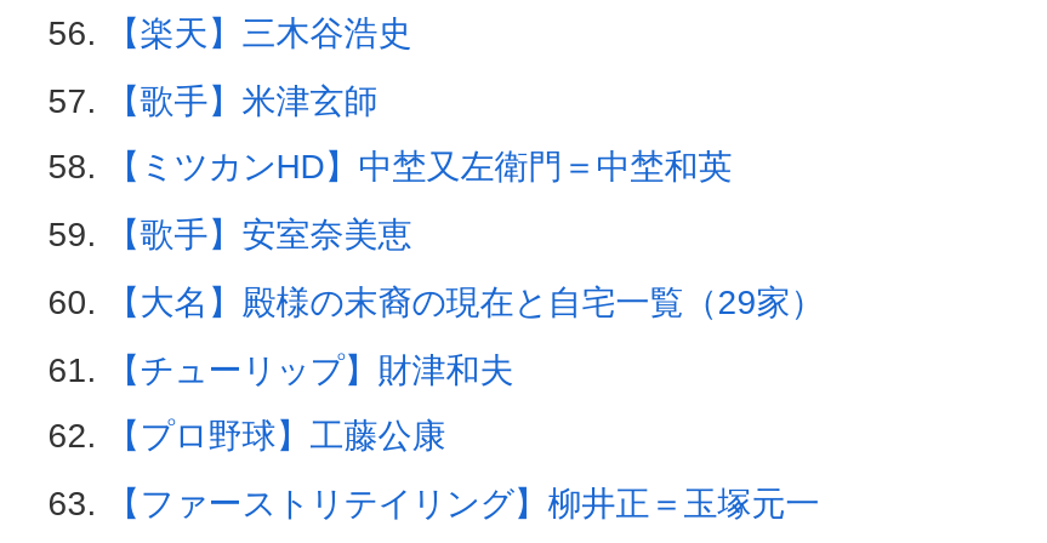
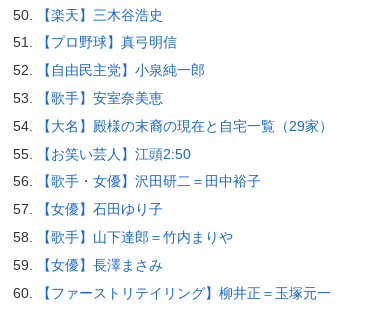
- 【歌手】米津玄師
+ 【プロ野球】真弓明信

- 【ミツカンHD】中埜又左衛門＝中埜和英
+ 【自由民主党】小泉純一郎

- 【チューリップ】財津和夫
- 【プロ野球】工藤公康
+ 【お笑い芸人】江頭2:50
+ 【歌手・女優】沢田研二＝田中裕子
+ 【女優】石田ゆり子
+ 【歌手】山下達郎＝竹内まりや
+ 【女優】長澤まさみ
